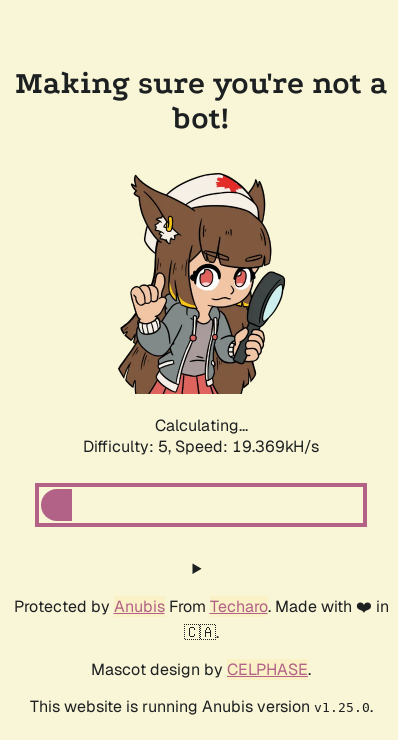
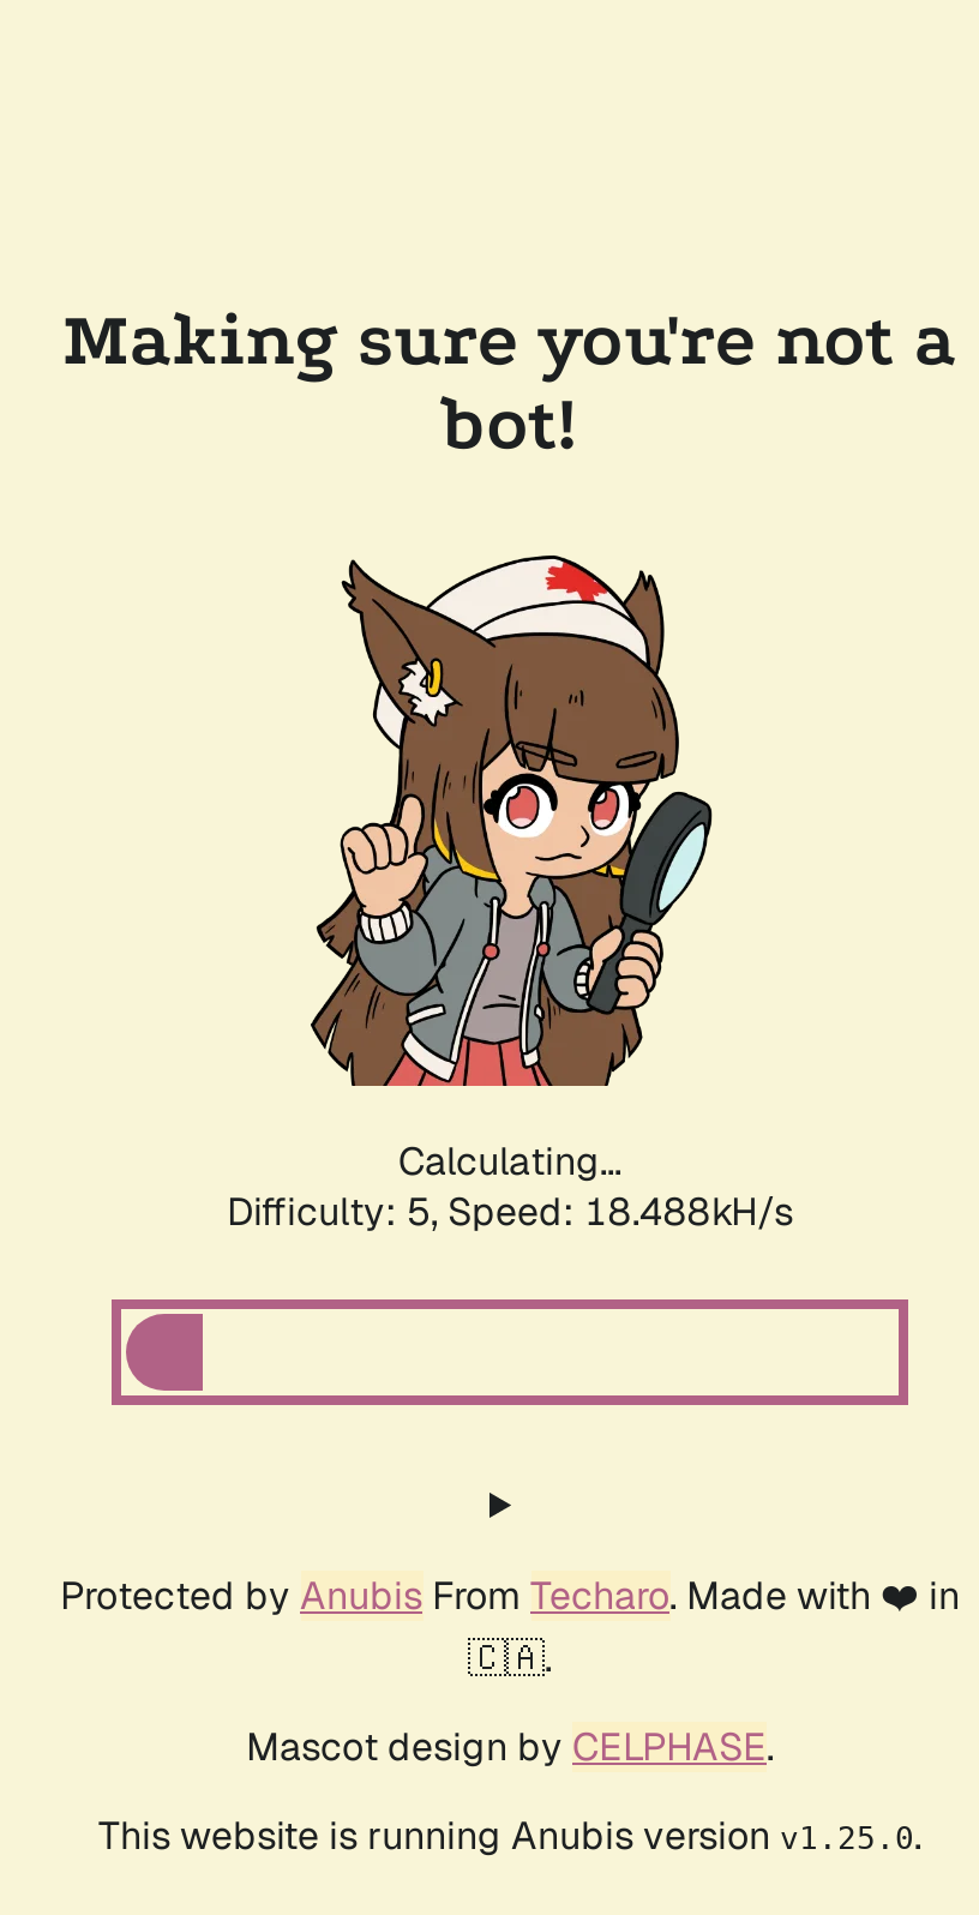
- Difficulty: 5, Speed: 19.369kH/s
+ Difficulty: 5, Speed: 18.488kH/s
